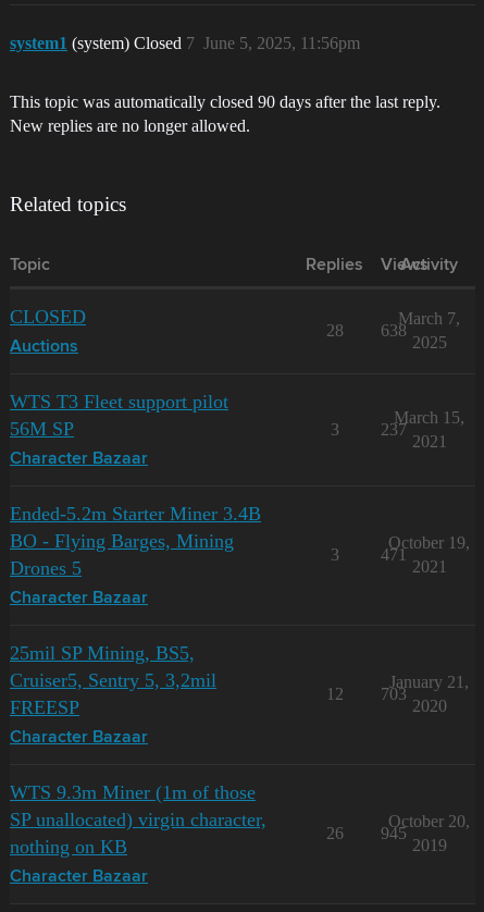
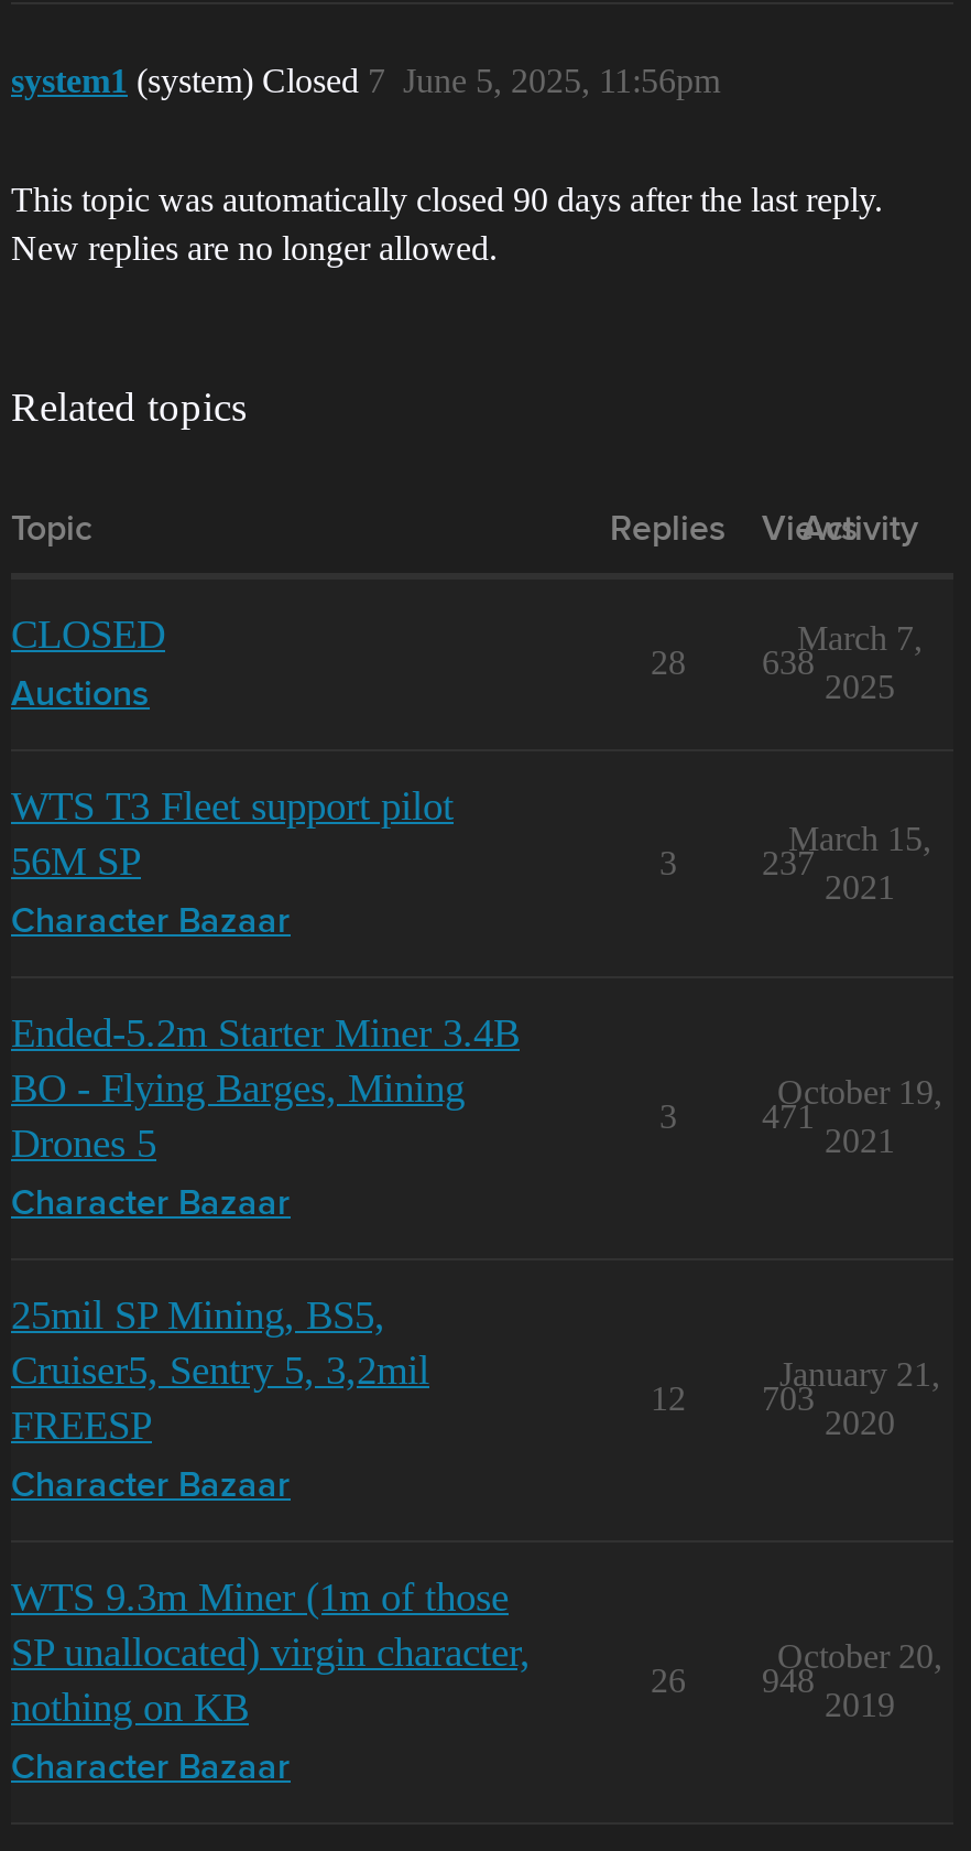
- 945
+ 948
